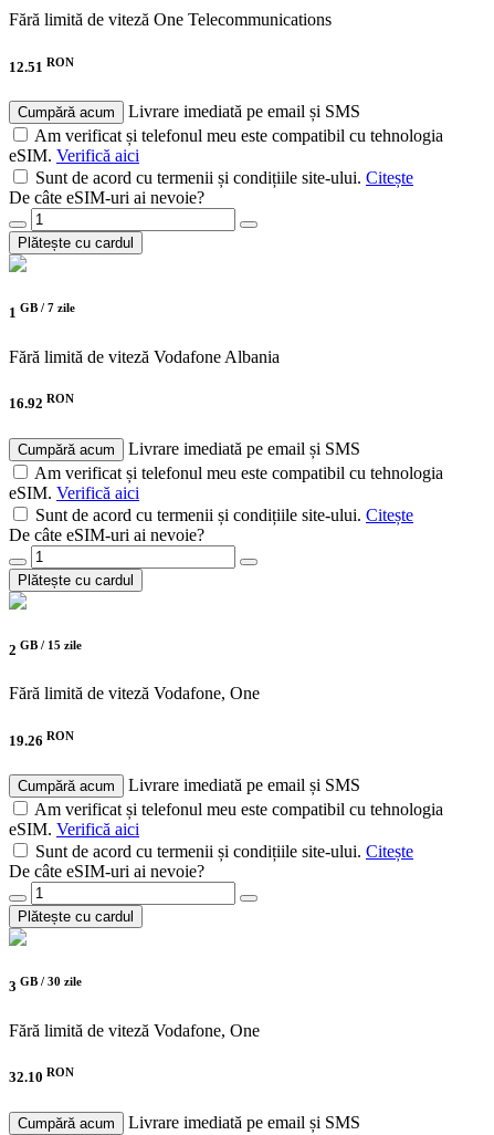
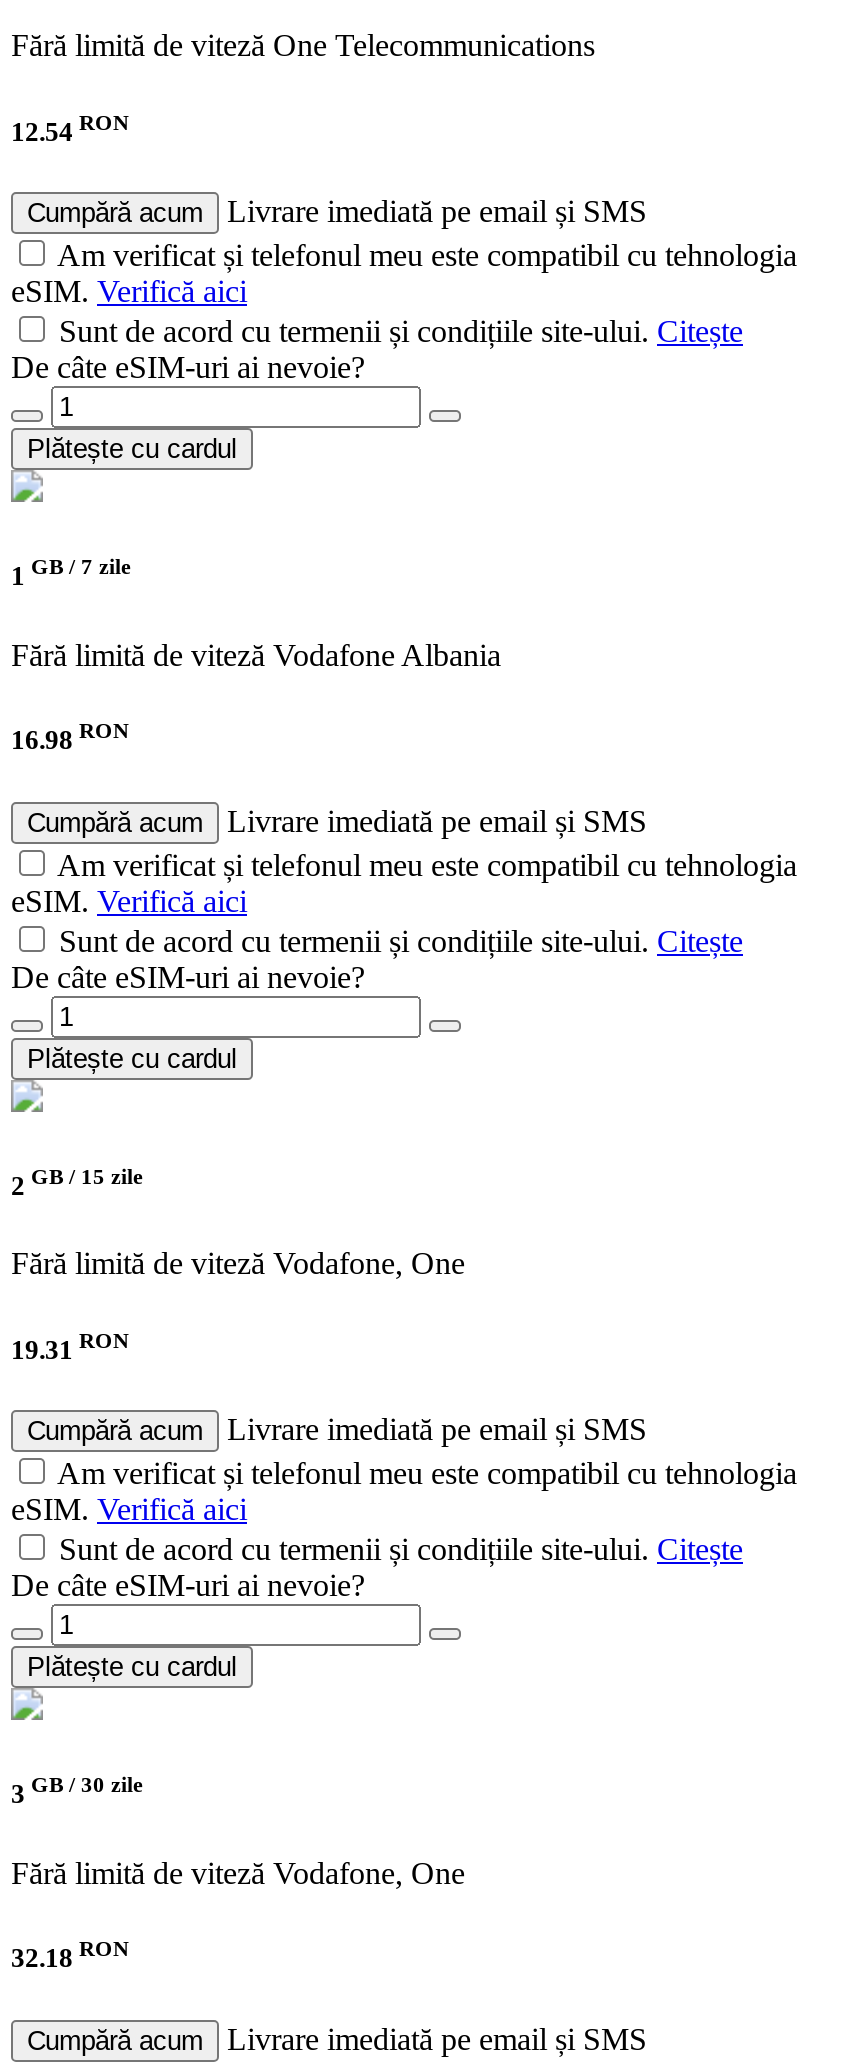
- 12.51 RON
+ 12.54 RON

- 16.92 RON
+ 16.98 RON

- 19.26 RON
+ 19.31 RON

- 32.10 RON
+ 32.18 RON
